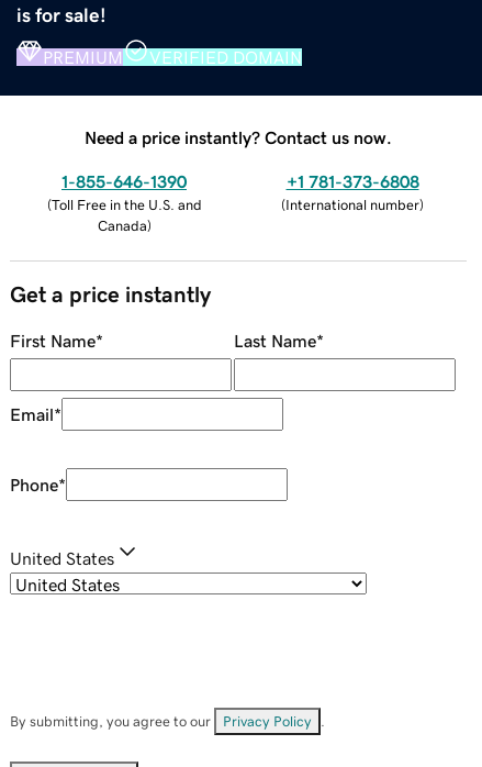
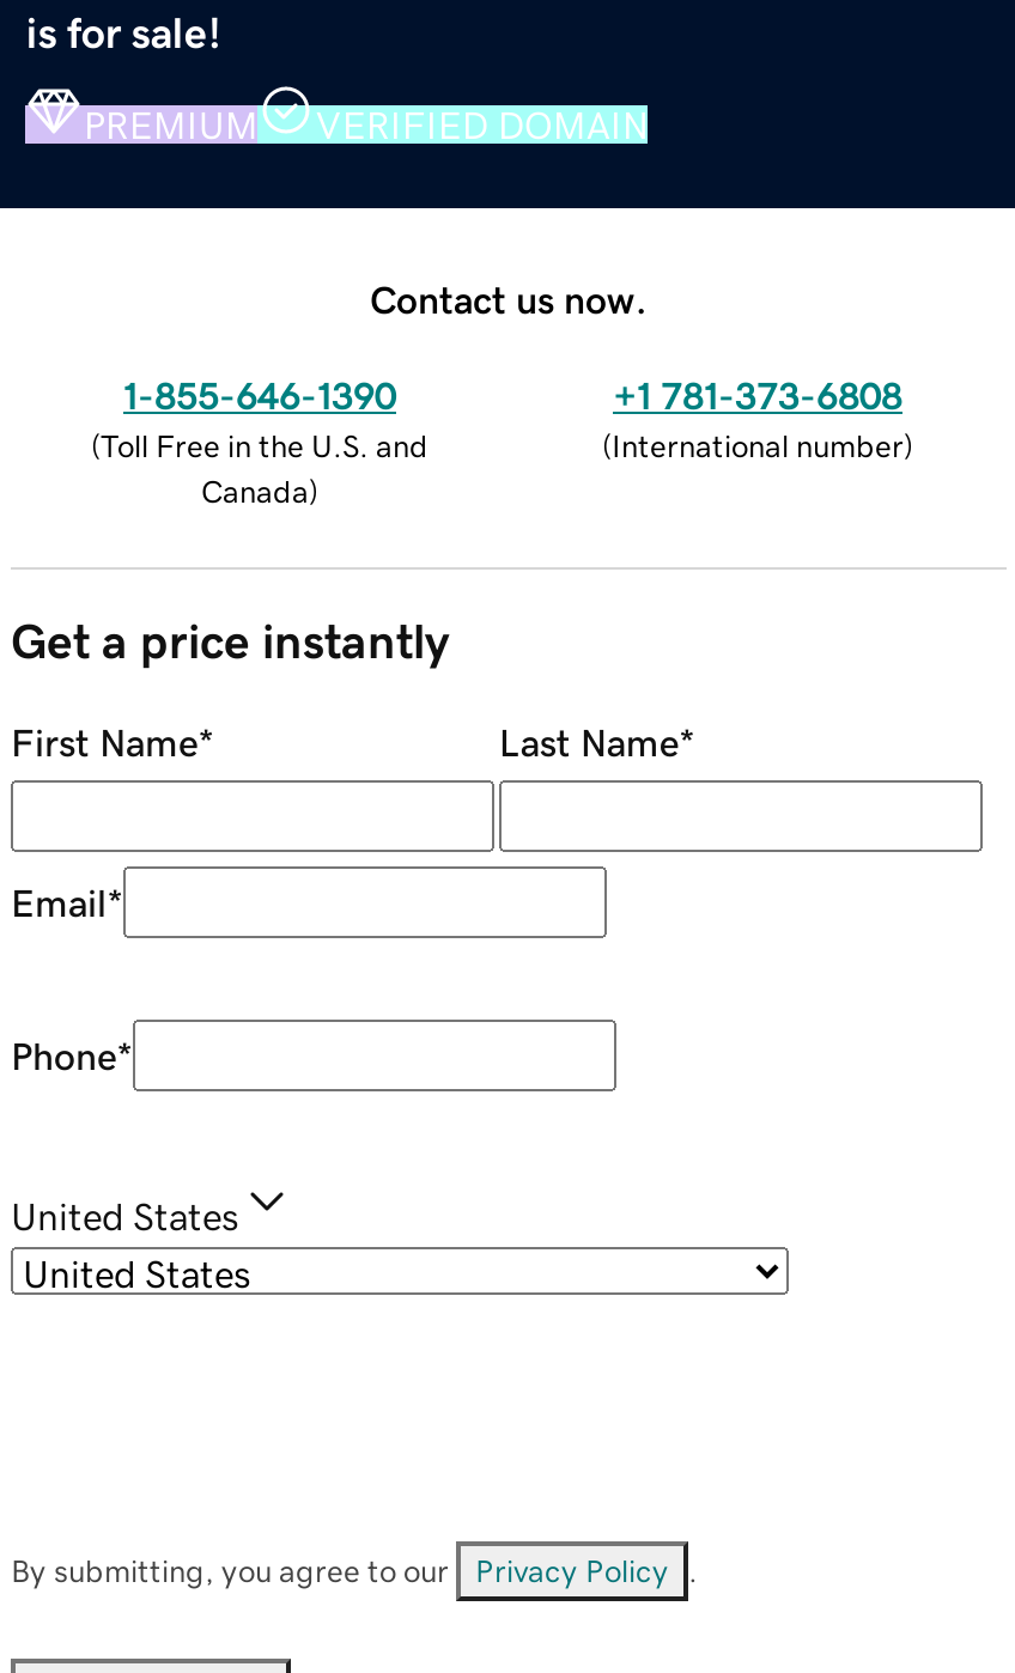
- Need a price instantly? Contact us now.
+ Contact us now.
